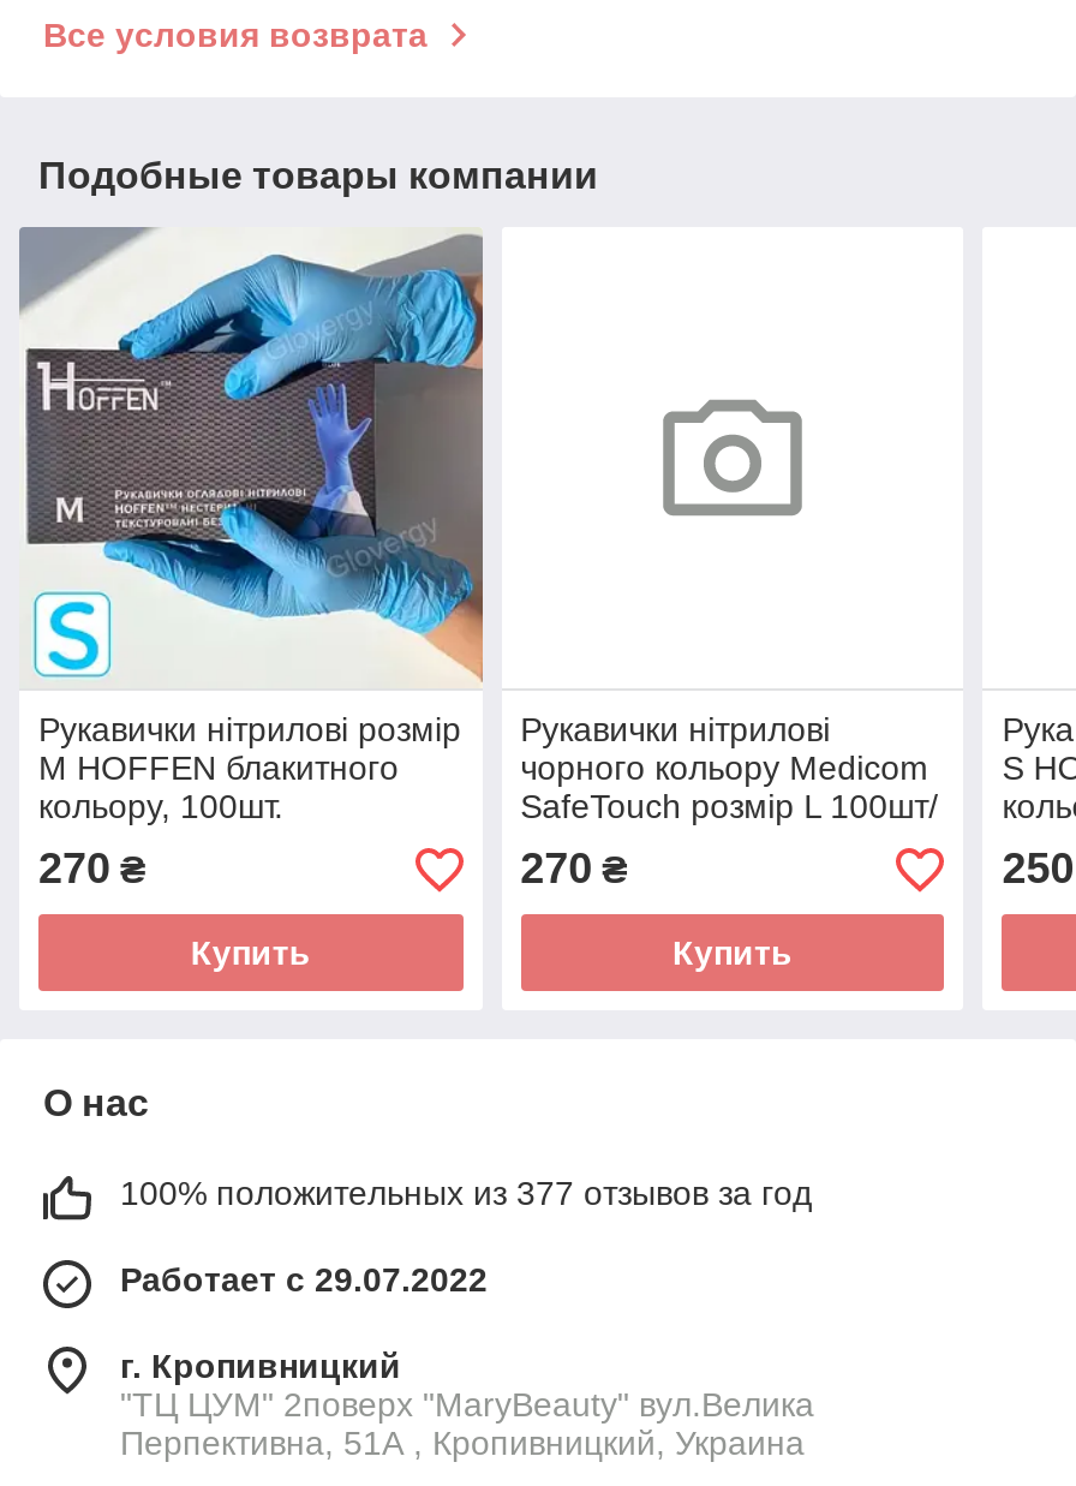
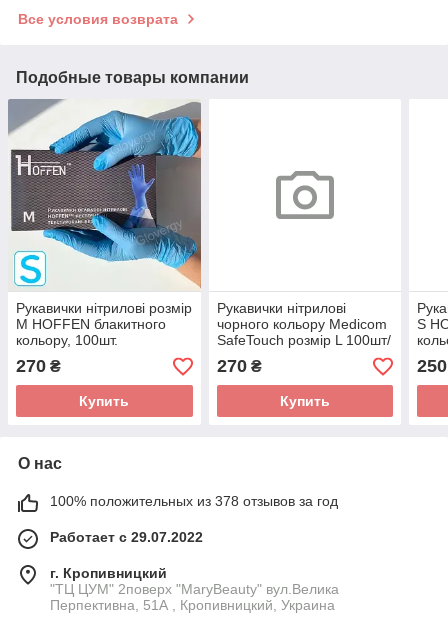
- 100% положительных из 377 отзывов за год
+ 100% положительных из 378 отзывов за год
